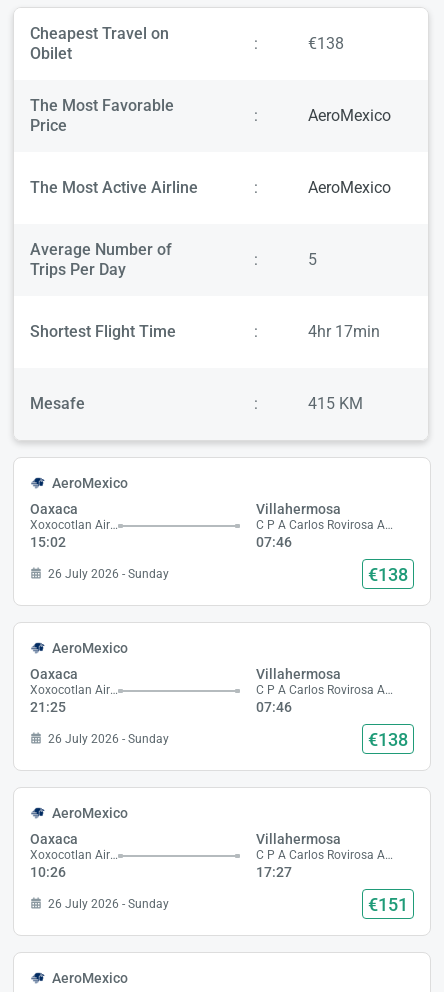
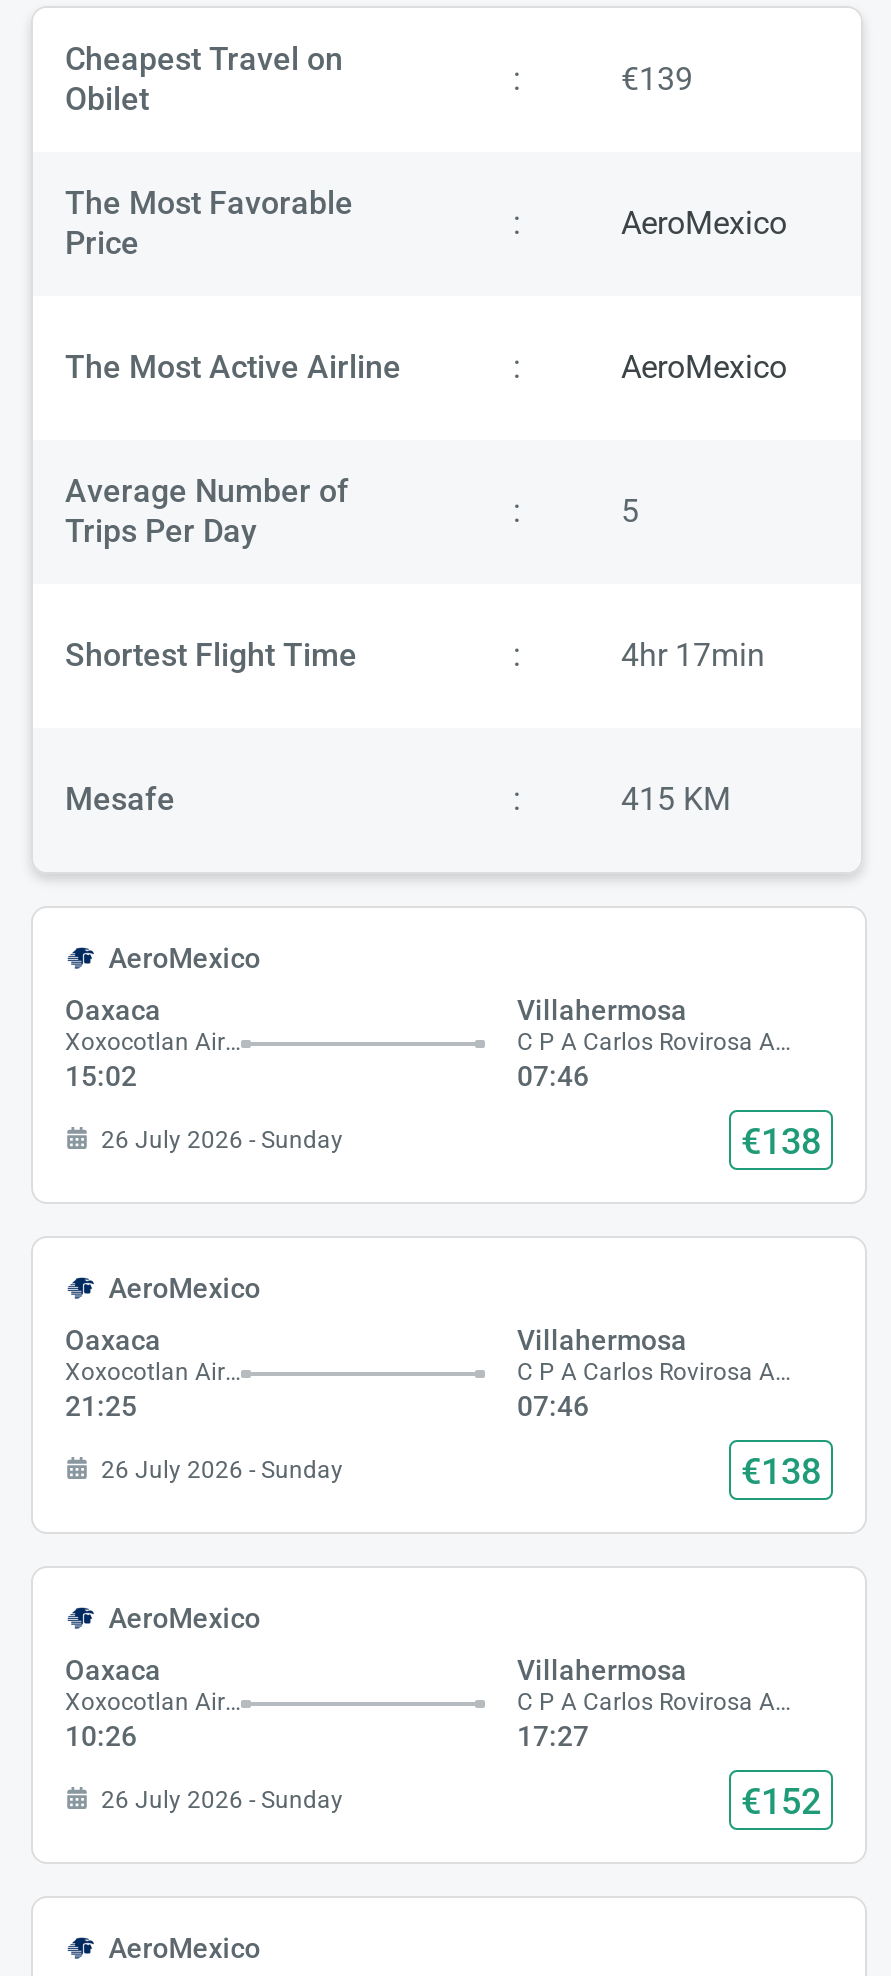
- €138
+ €139

- €151
+ €152
